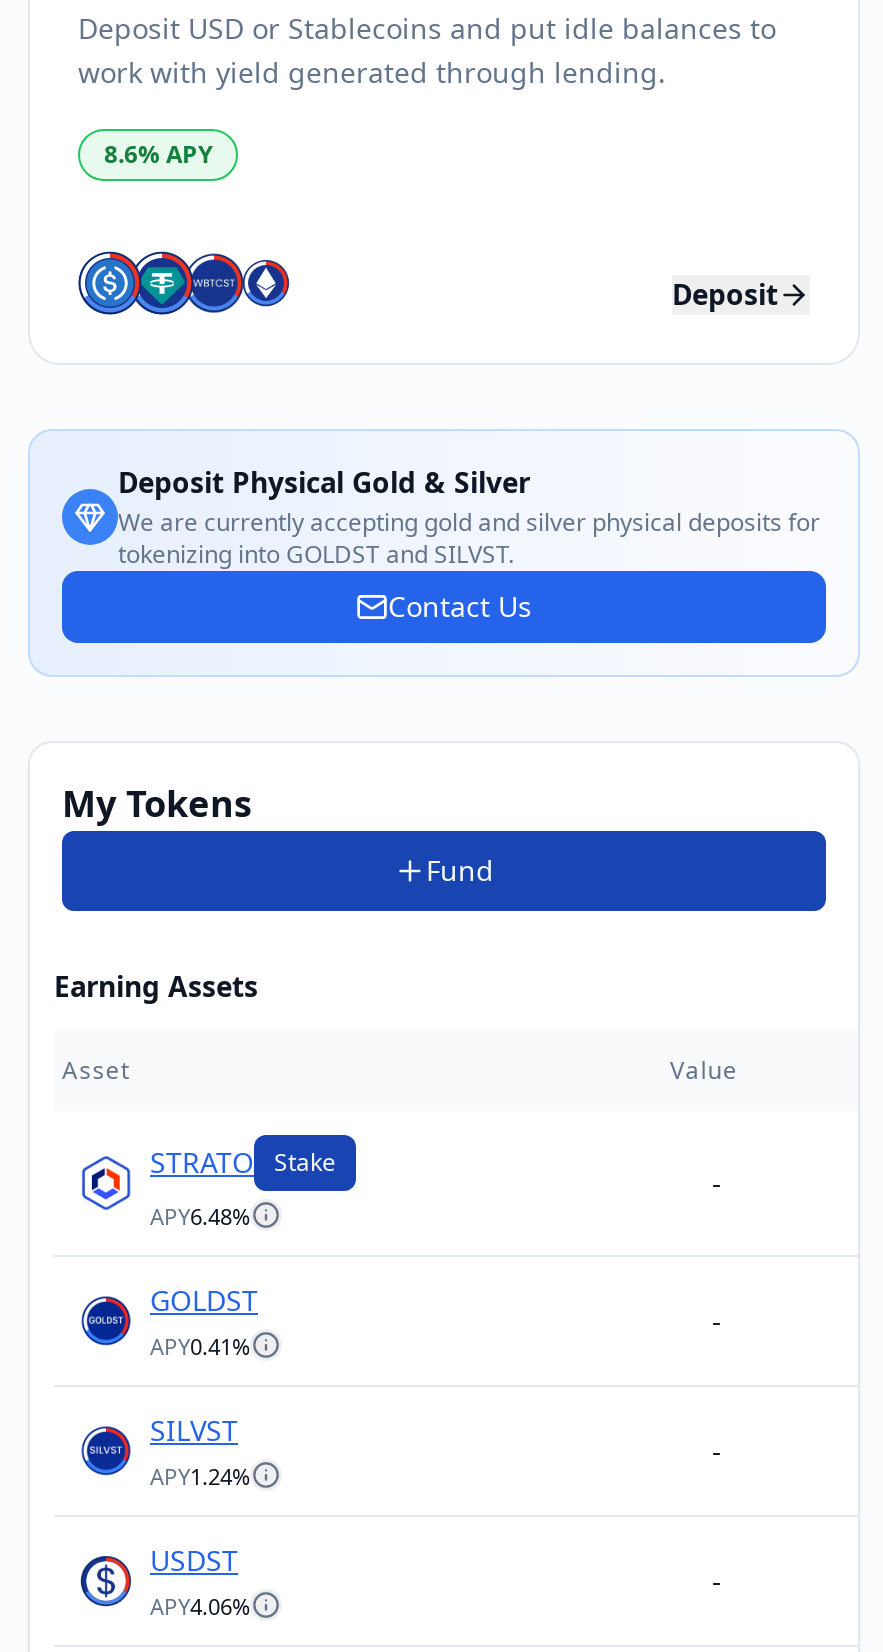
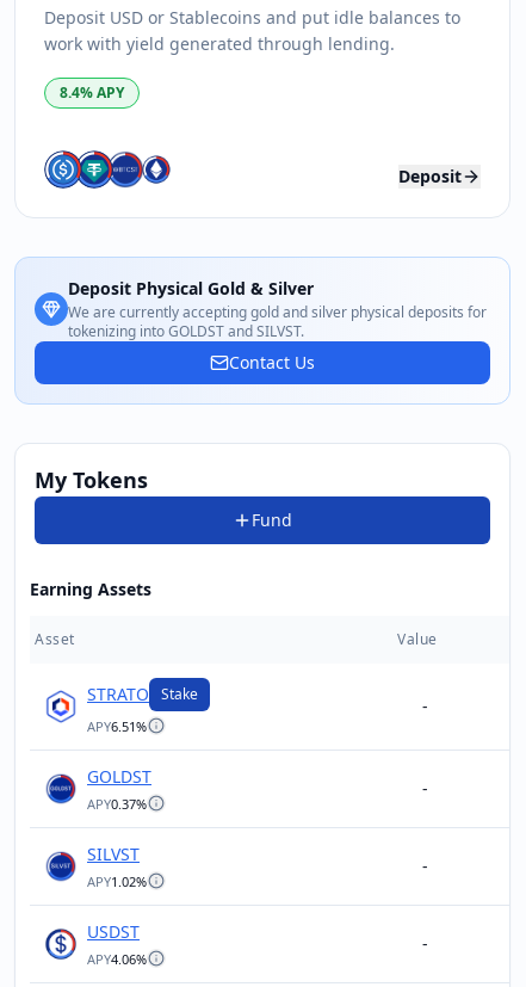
- 8.6% APY
+ 8.4% APY

- APY6.48%
+ APY6.51%

- APY0.41%
+ APY0.37%

- APY1.24%
+ APY1.02%
